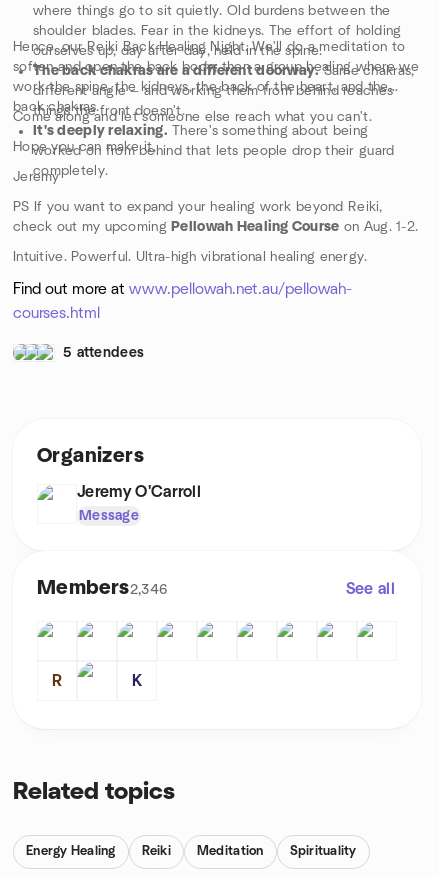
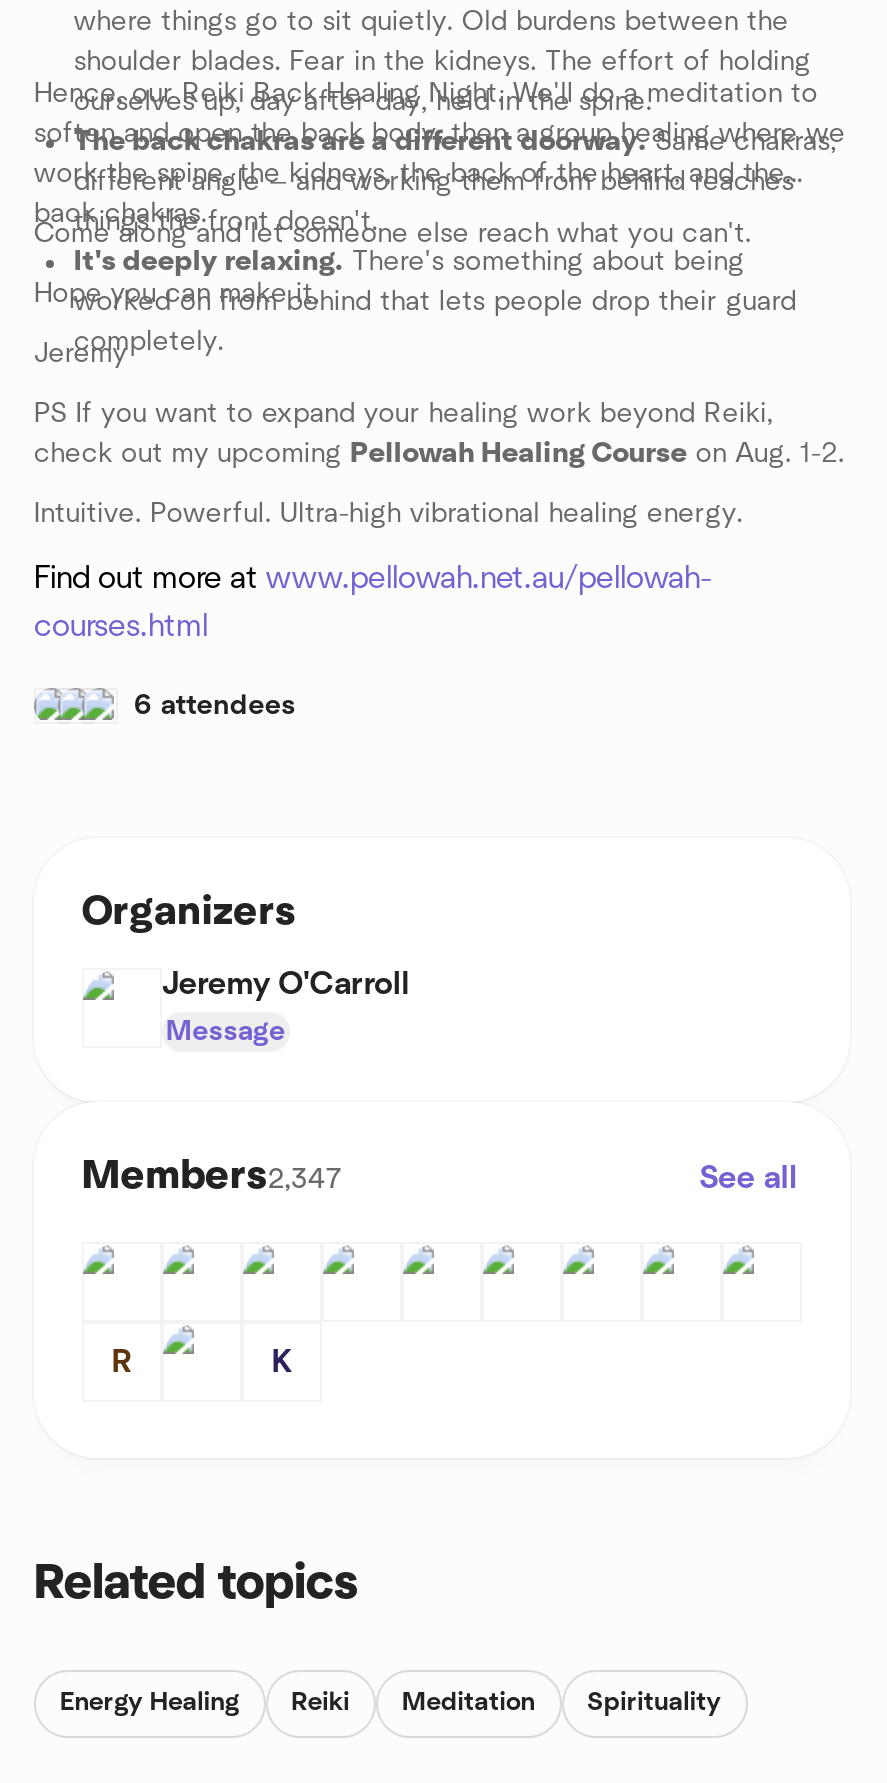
- 5 attendees
+ 6 attendees

- Members2,346
+ Members2,347
